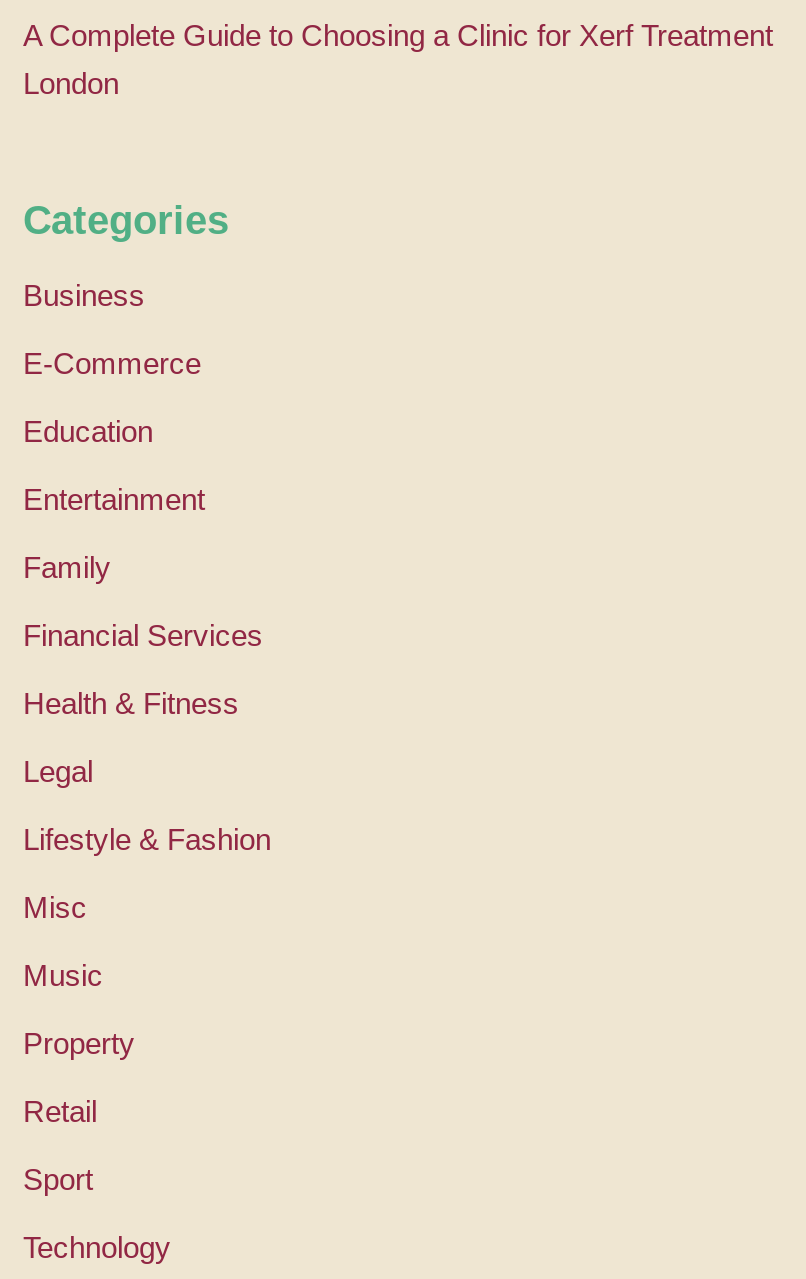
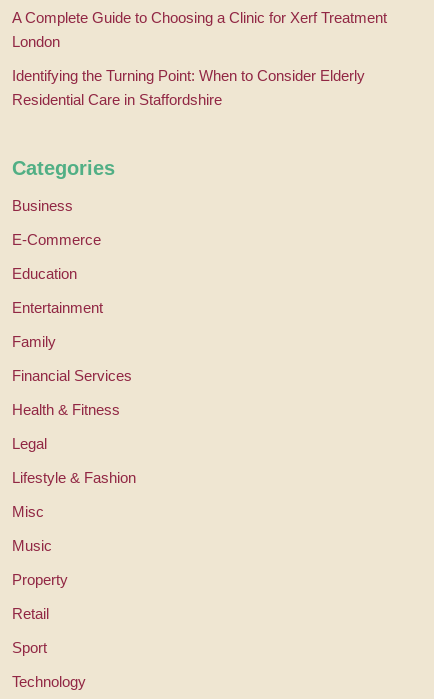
+ Identifying the Turning Point: When to Consider Elderly
+ Residential Care in Staffordshire
